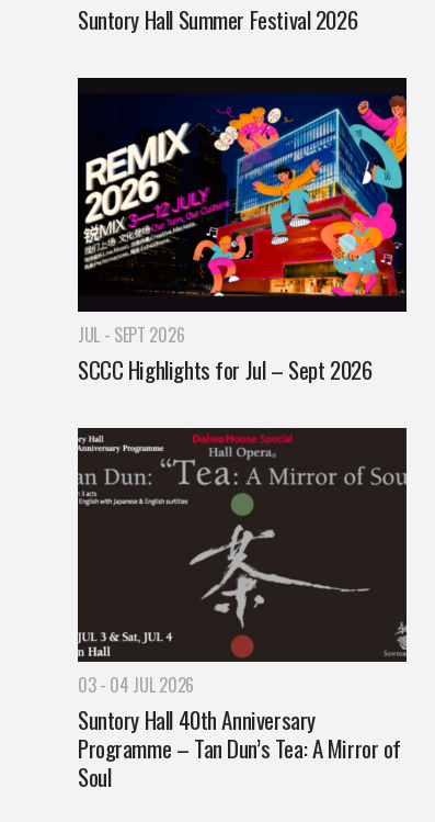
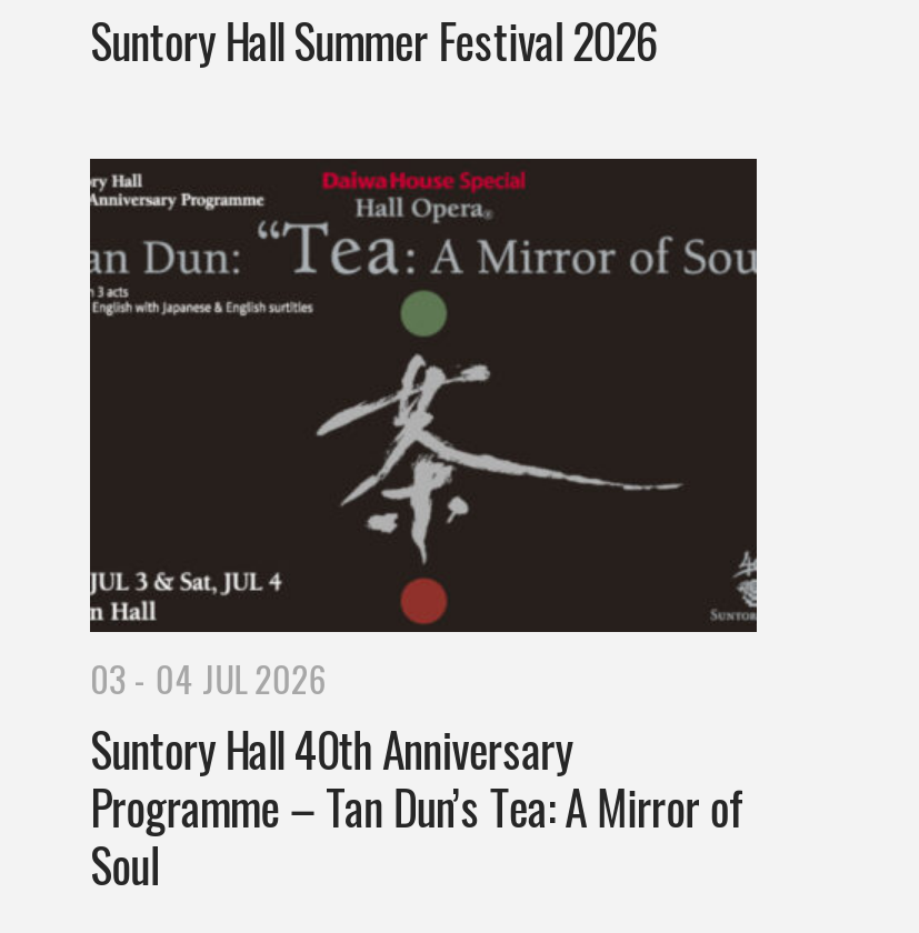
- [image]
- JUL - SEPT 2026
- SCCC Highlights for Jul – Sept 2026
